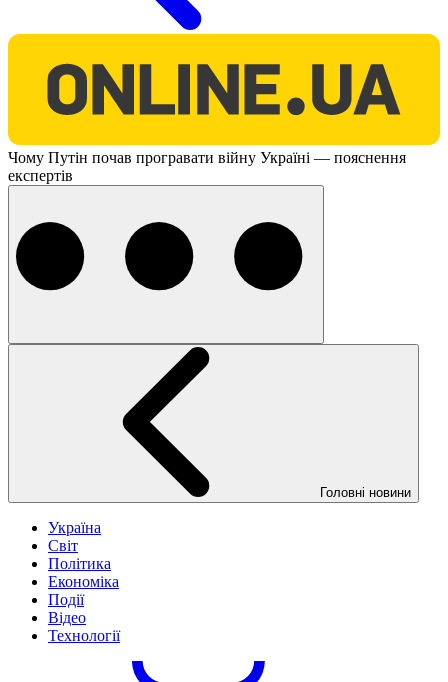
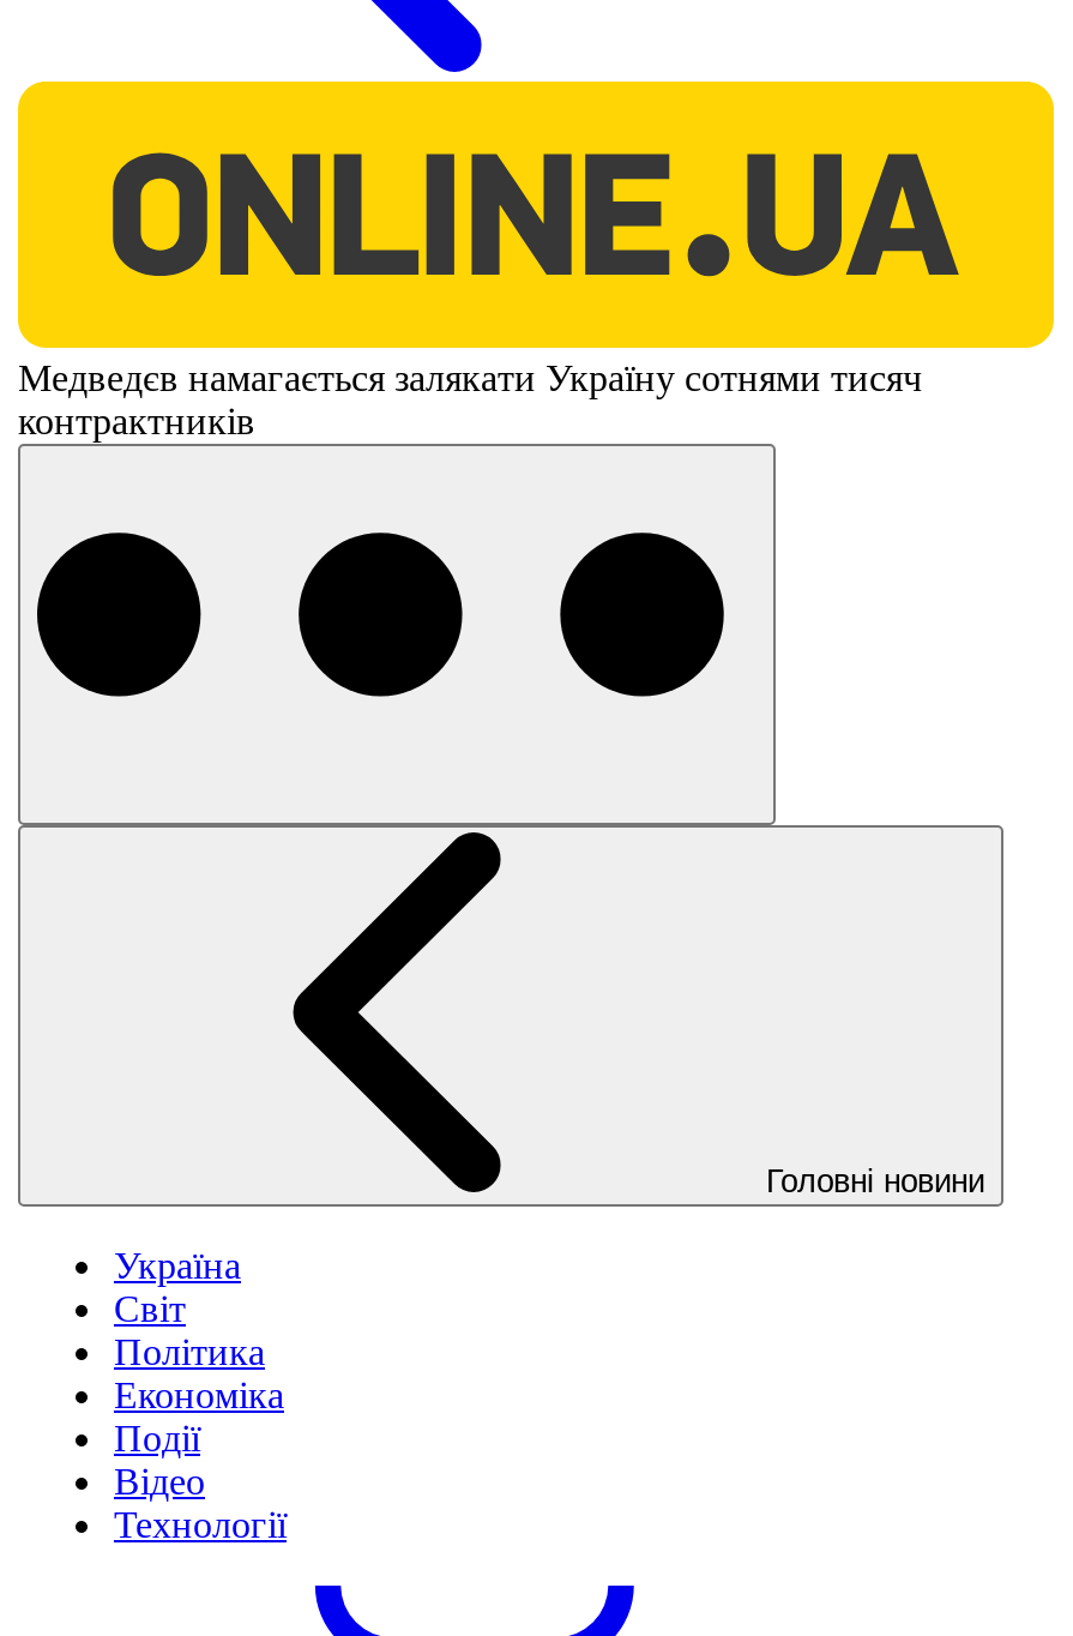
- Чому Путін почав програвати війну Україні — пояснення
- експертів
+ Медведєв намагається залякати Україну сотнями тисяч
+ контрактників
